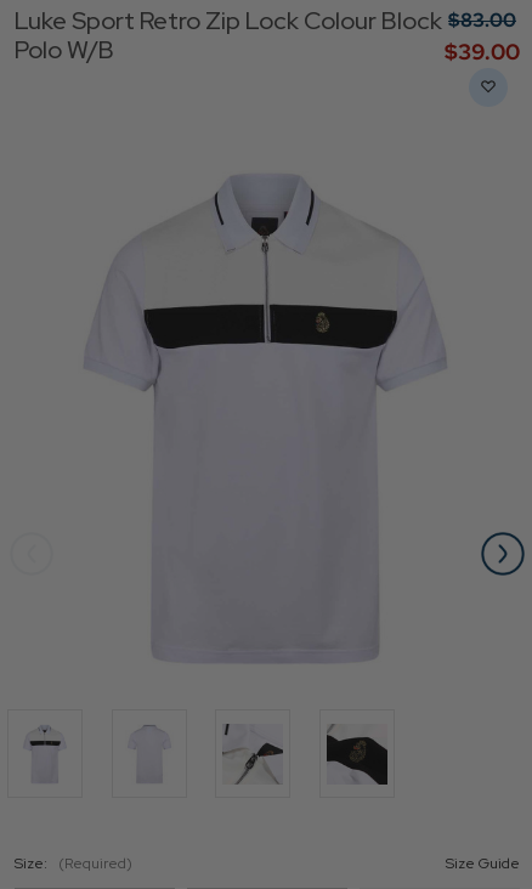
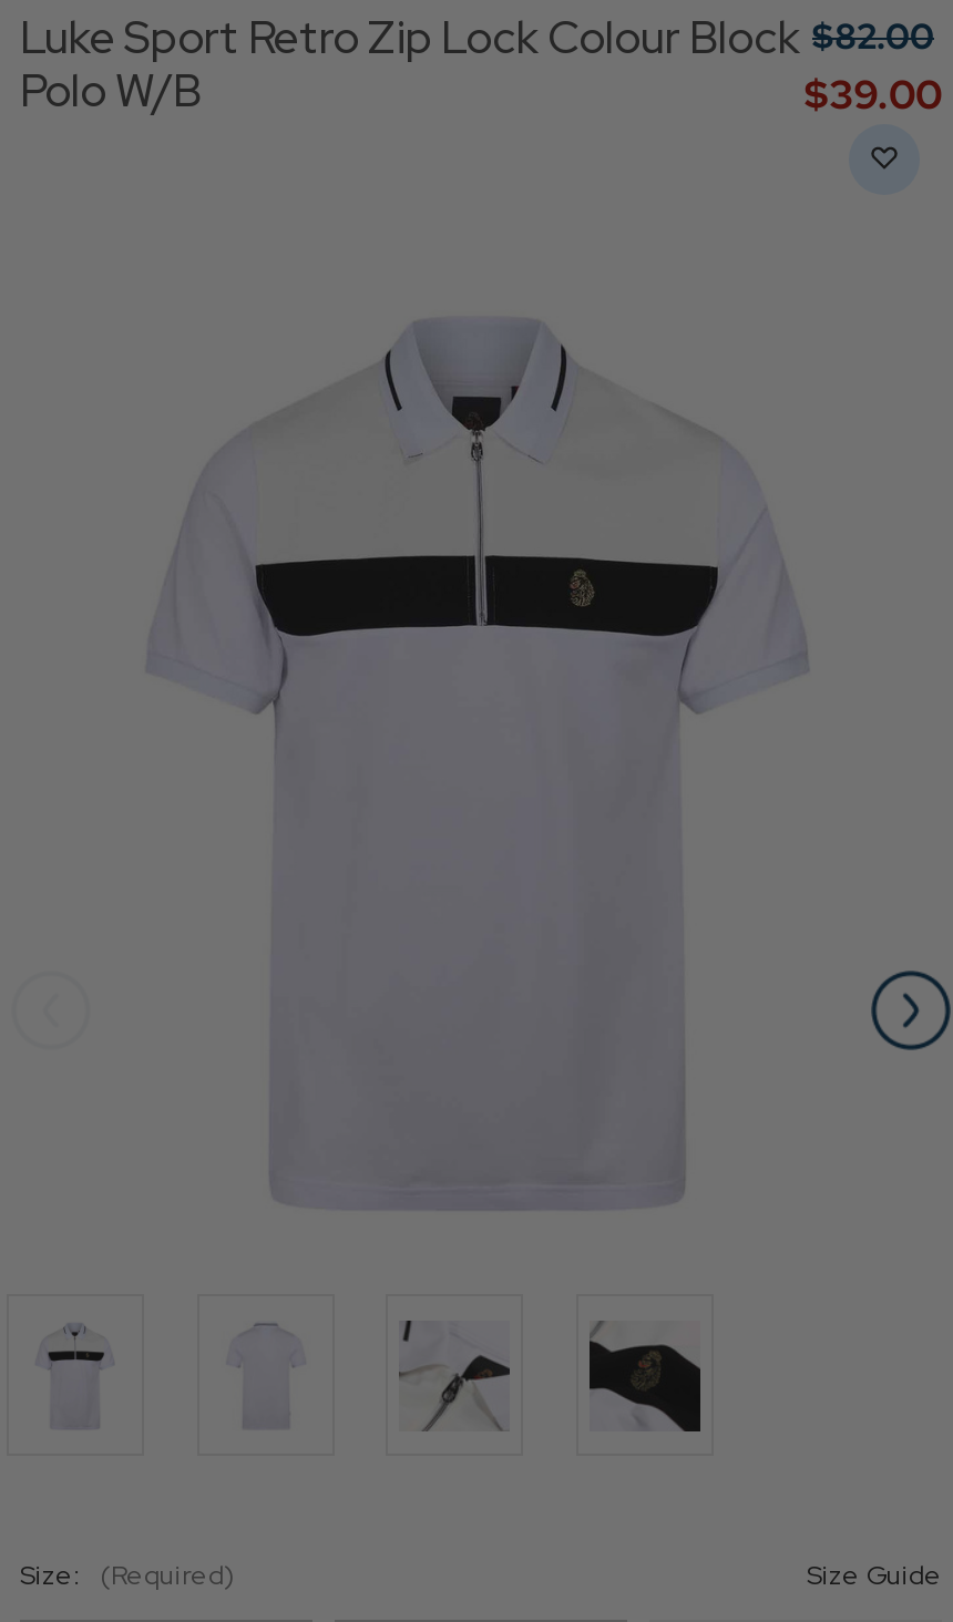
- Luke Sport Retro Zip Lock Colour Block $‌83.00
+ Luke Sport Retro Zip Lock Colour Block $‌82.00
